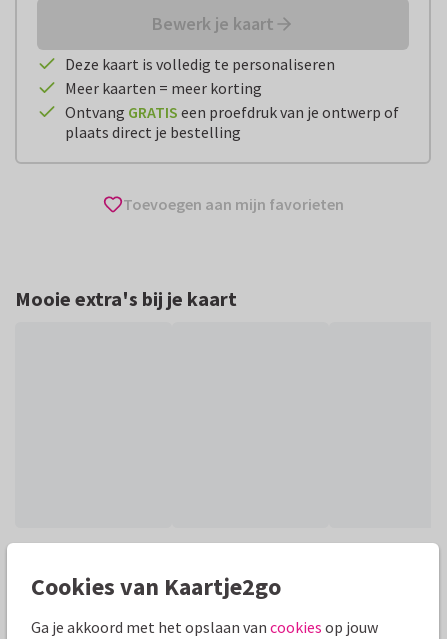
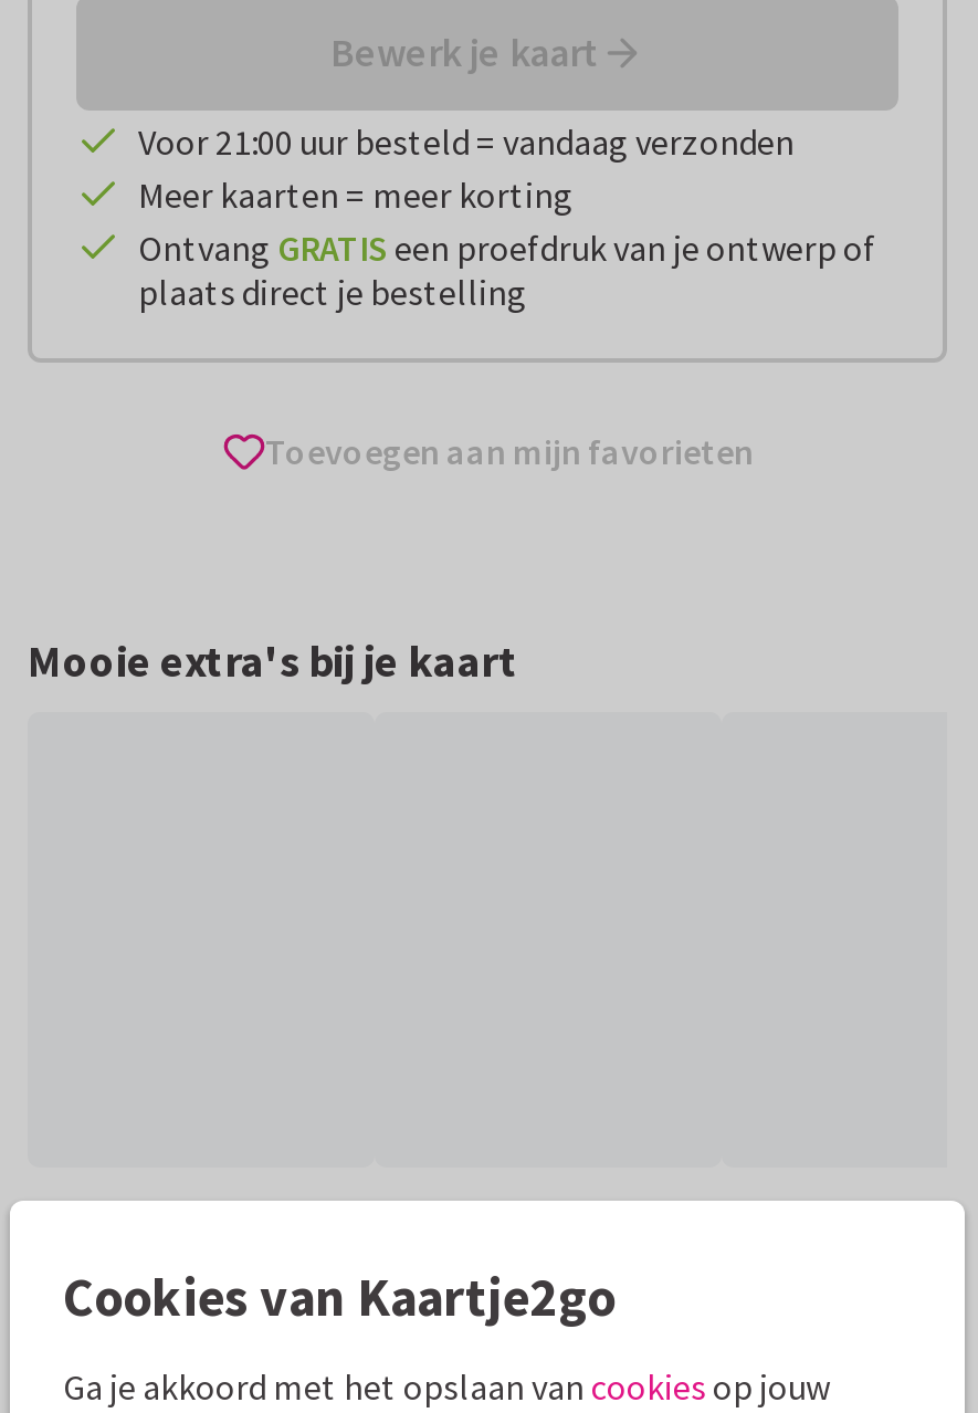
- Deze kaart is volledig te personaliseren
+ Voor 21:00 uur besteld = vandaag verzonden
